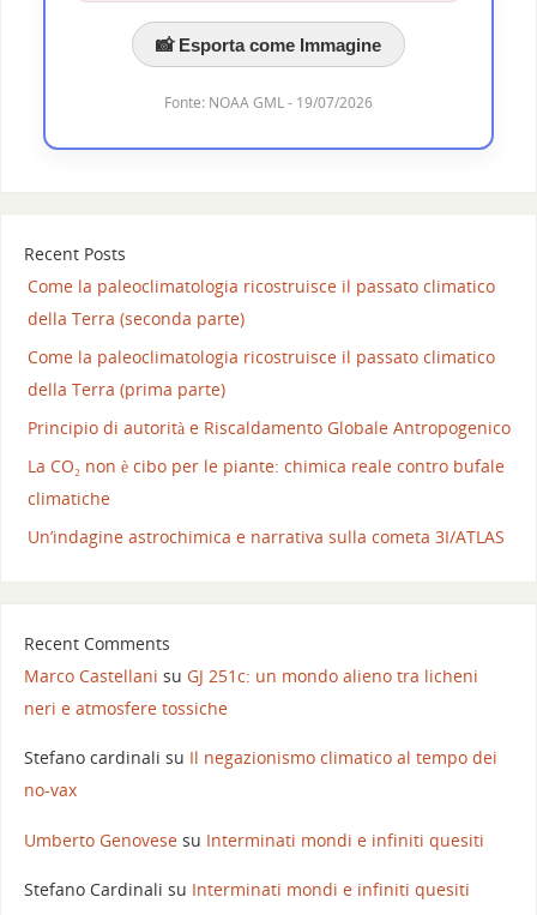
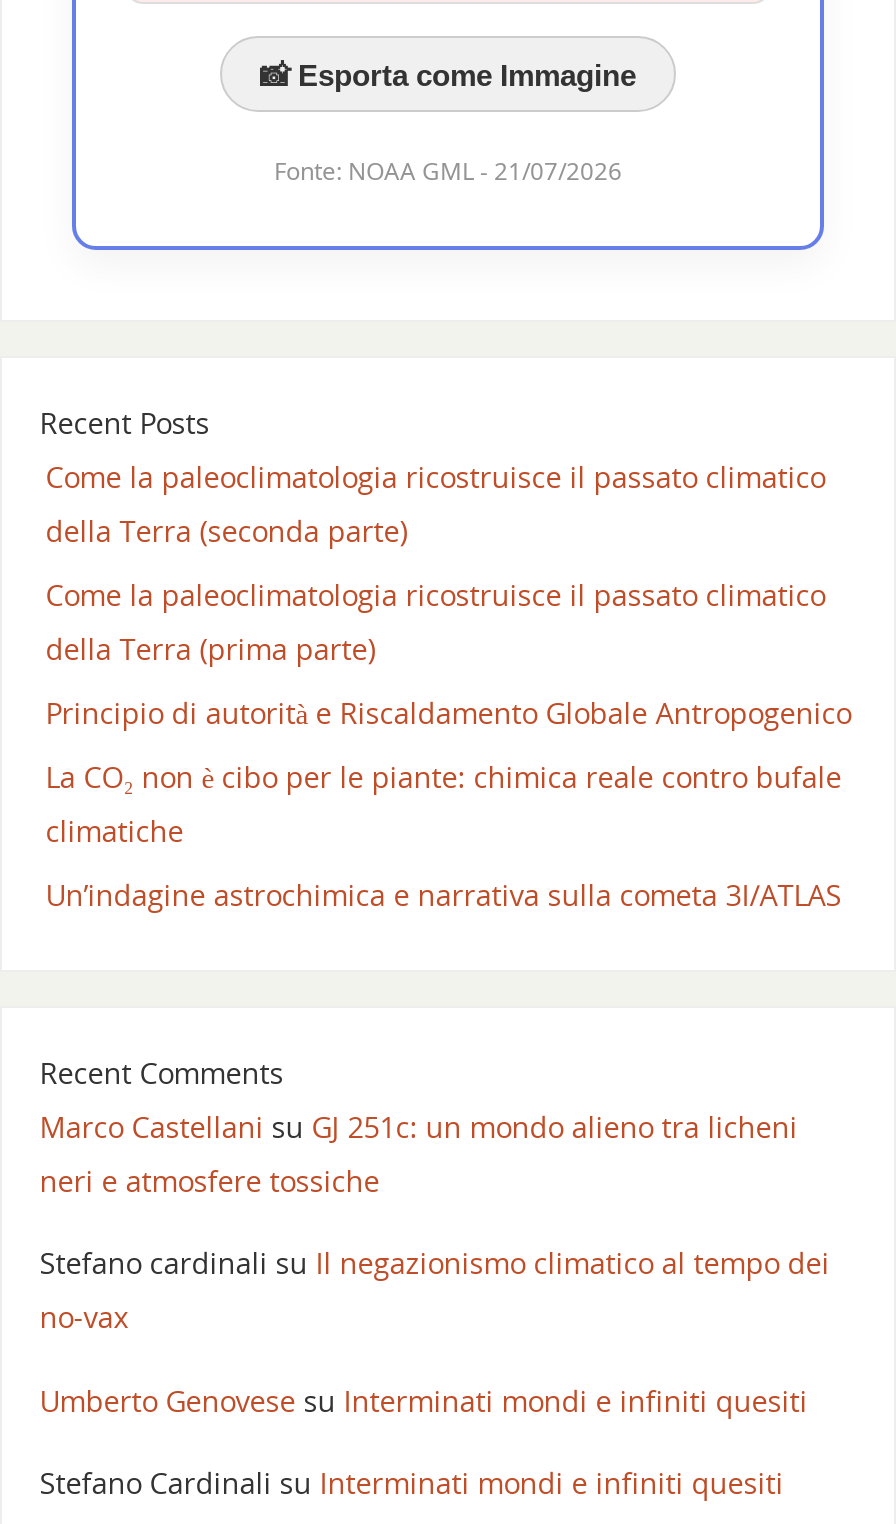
- Fonte: NOAA GML - 19/07/2026
+ Fonte: NOAA GML - 21/07/2026
